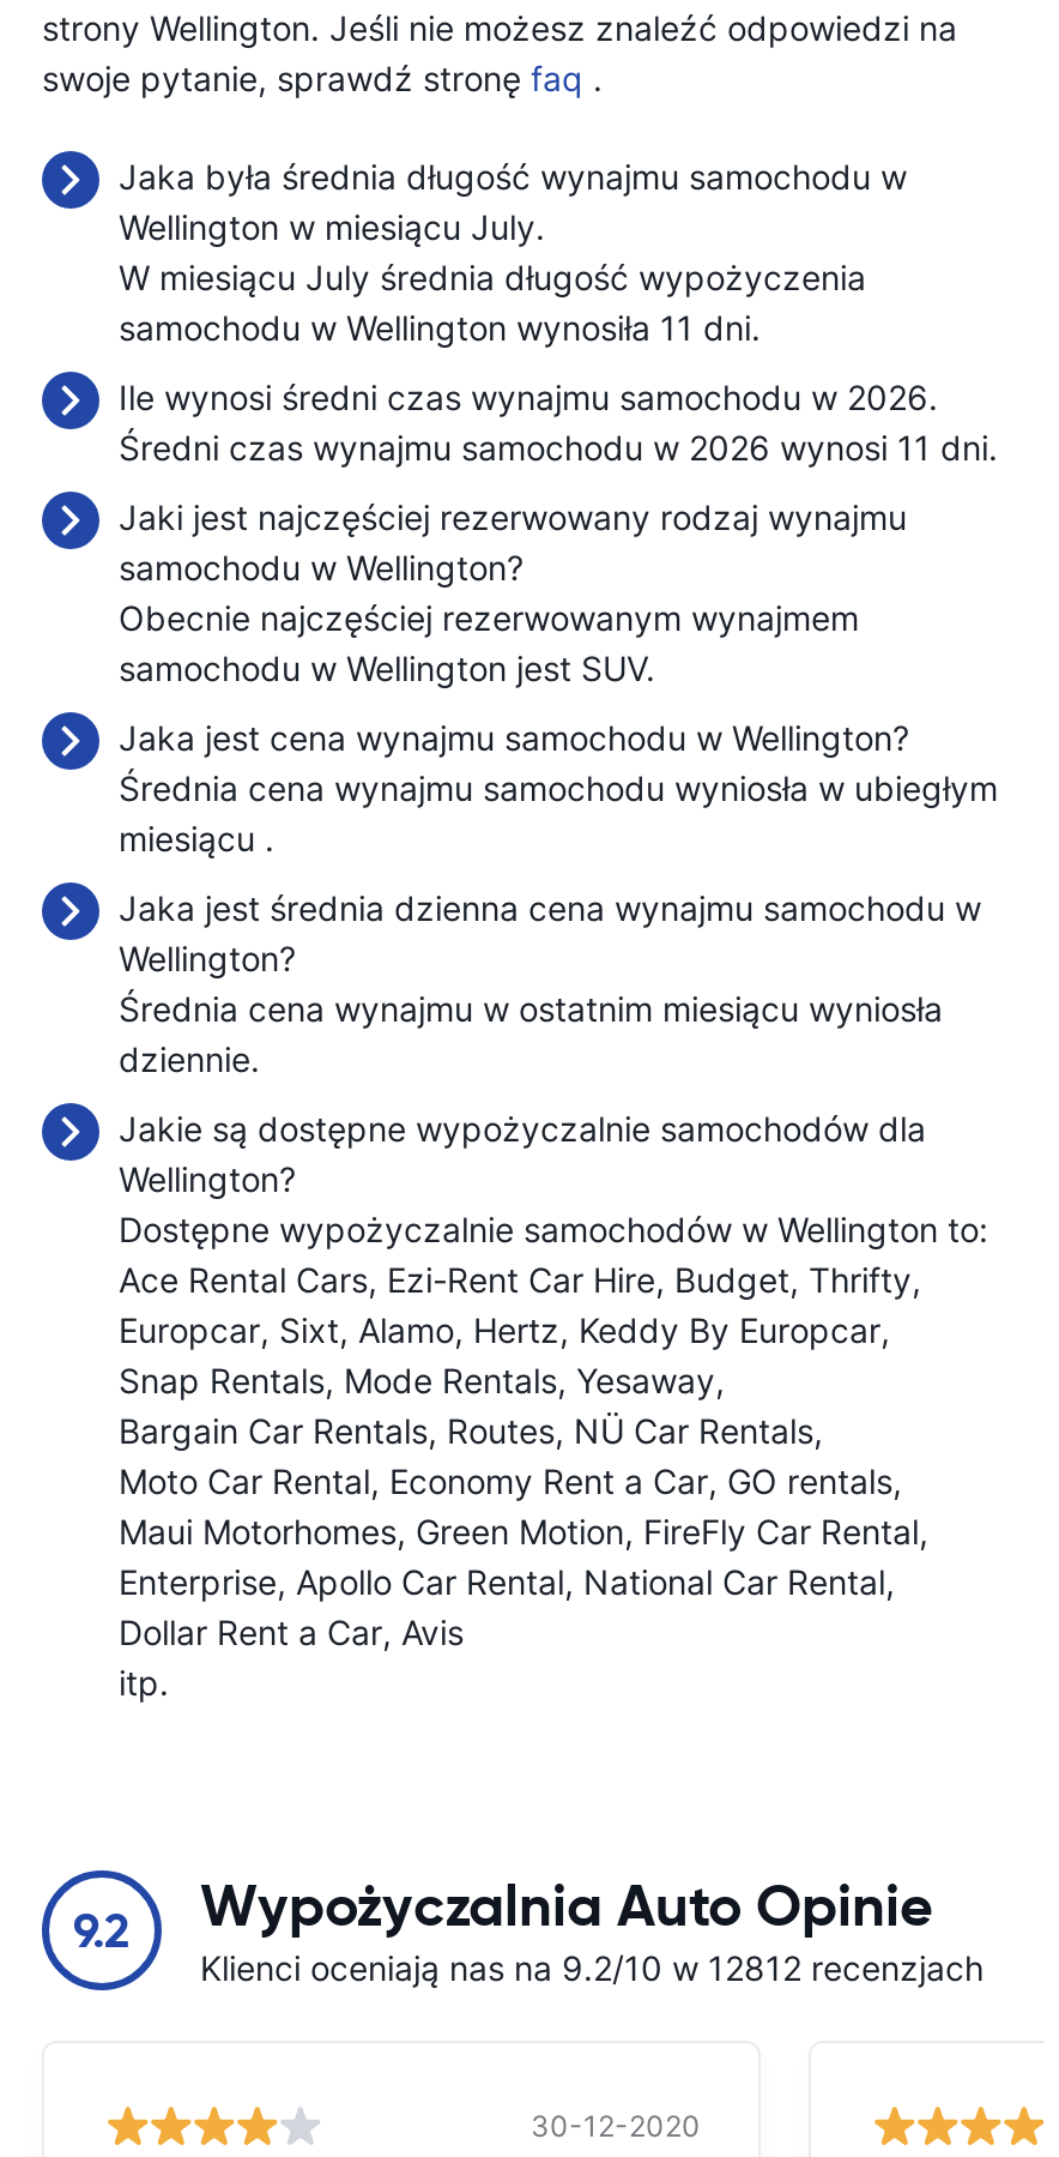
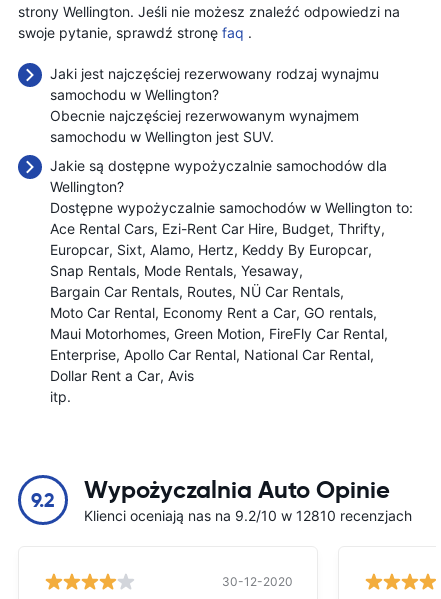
- Jaka była średnia długość wynajmu samochodu w
- Wellington w miesiącu July.
- W miesiącu July średnia długość wypożyczenia
- samochodu w Wellington wynosiła 11 dni.
- Ile wynosi średni czas wynajmu samochodu w 2026.
- Średni czas wynajmu samochodu w 2026 wynosi 11 dni.

- Jaka jest cena wynajmu samochodu w Wellington?
- Średnia cena wynajmu samochodu wyniosła w ubiegłym
- miesiącu.
- Jaka jest średnia dzienna cena wynajmu samochodu w
- Wellington?
- Średnia cena wynajmu w ostatnim miesiącu wyniosła
- dziennie.

- Klienci oceniają nas na 9.2/10 w 12812 recenzjach
+ Klienci oceniają nas na 9.2/10 w 12810 recenzjach
